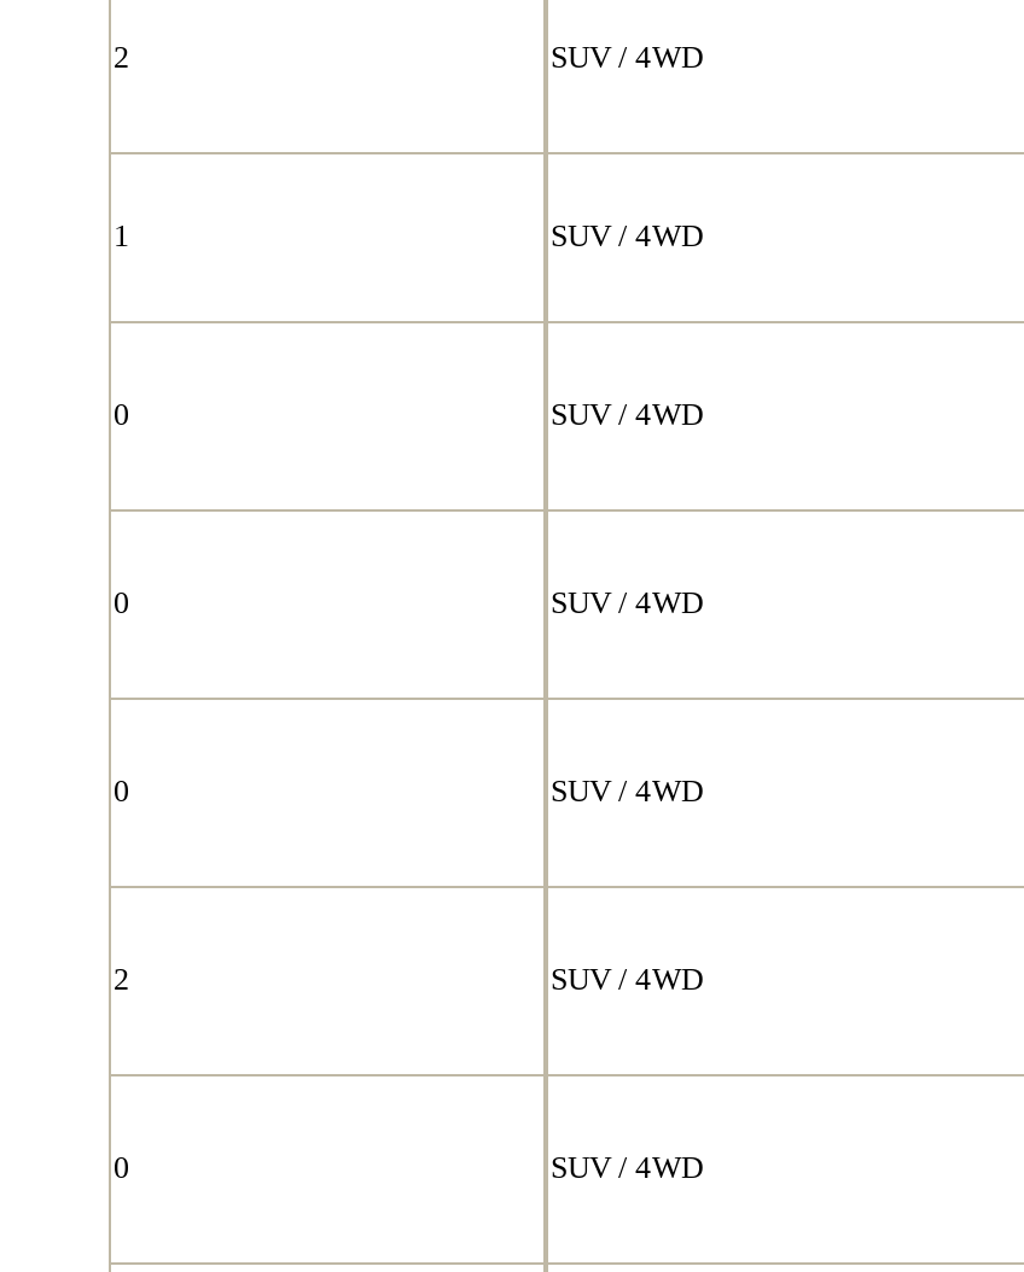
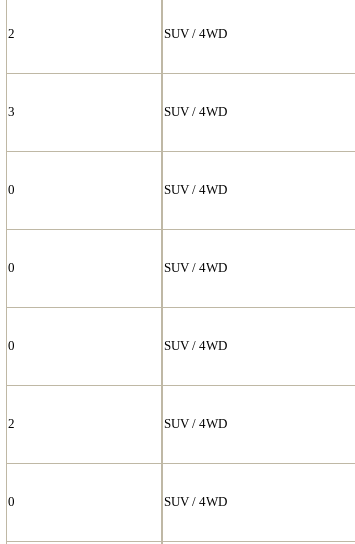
- 1
+ 3
